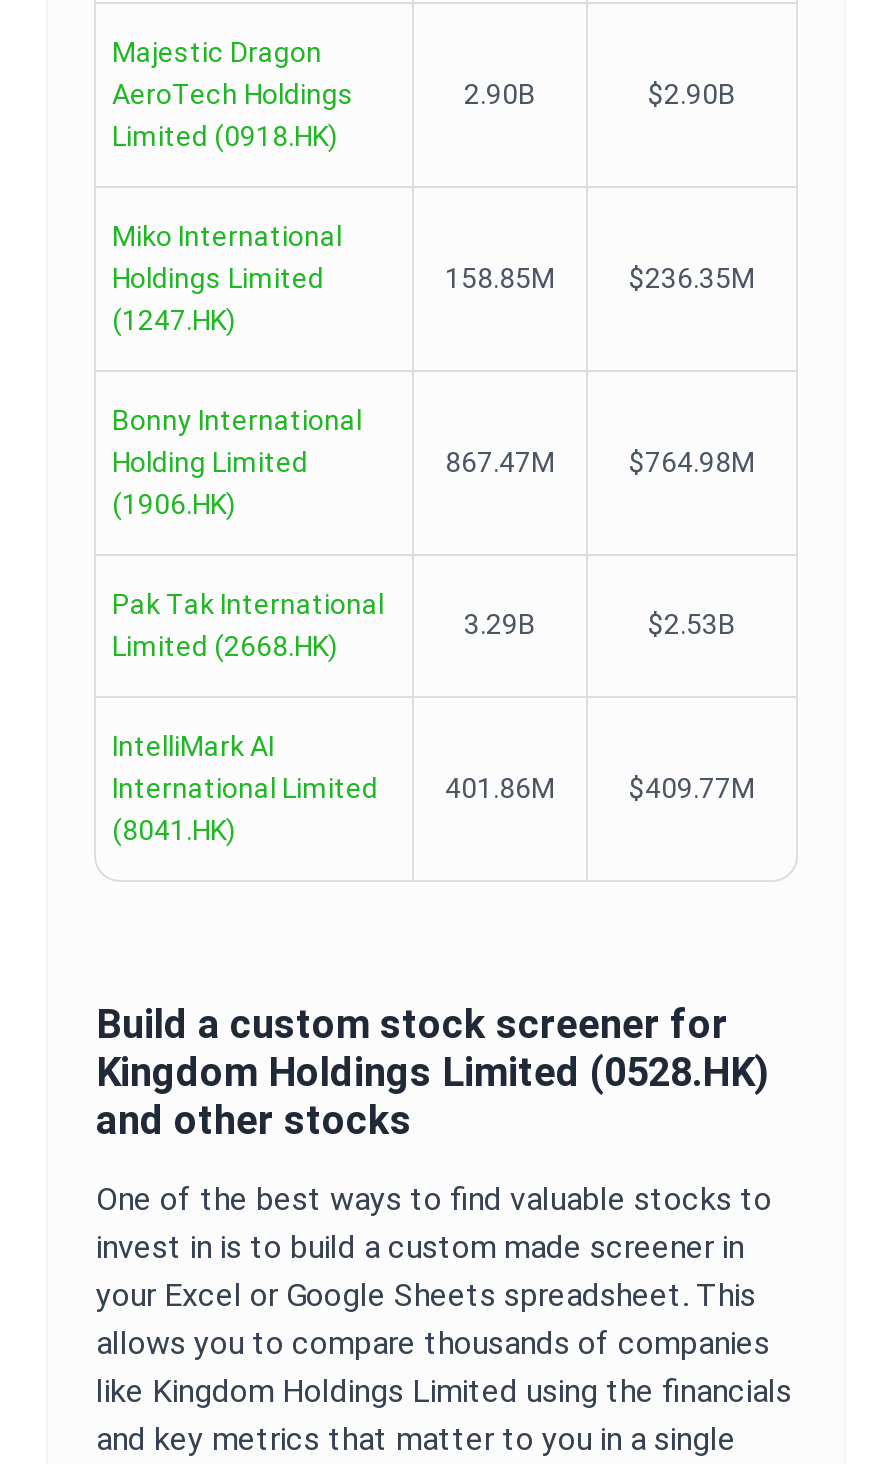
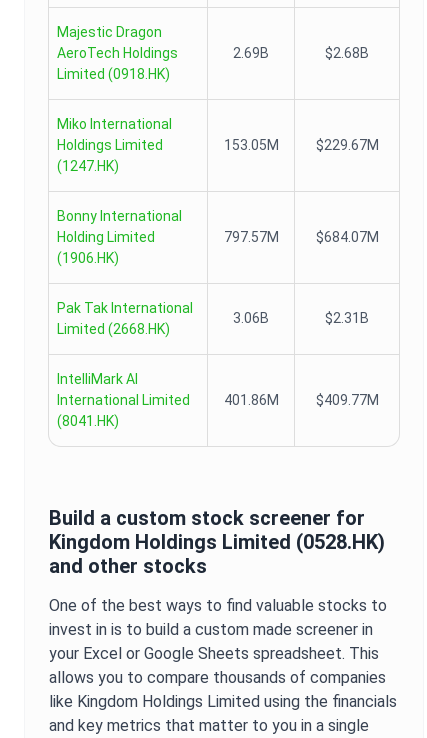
- 2.90B
- $2.90B
+ 2.69B
+ $2.68B

- 158.85M
- $236.35M
+ 153.05M
+ $229.67M

- 867.47M
- $764.98M
+ 797.57M
+ $684.07M

- 3.29B
- $2.53B
+ 3.06B
+ $2.31B
